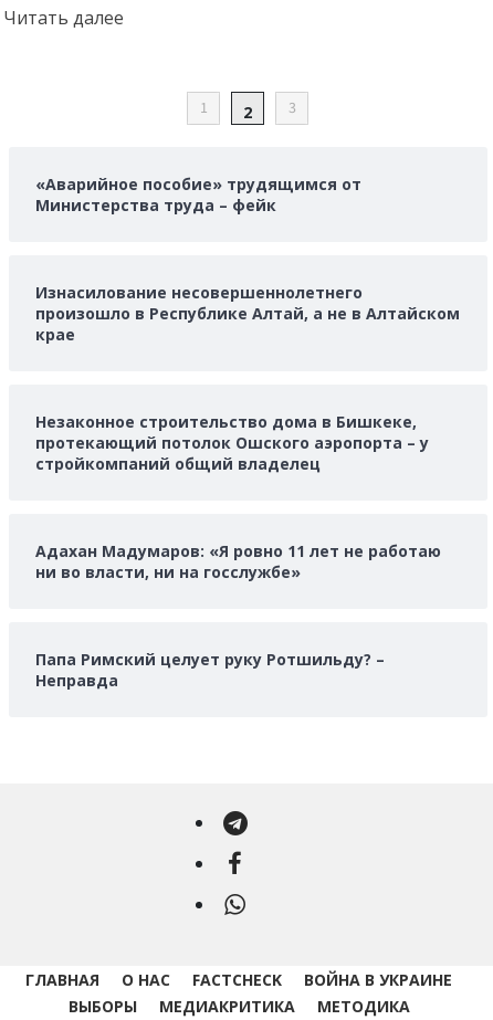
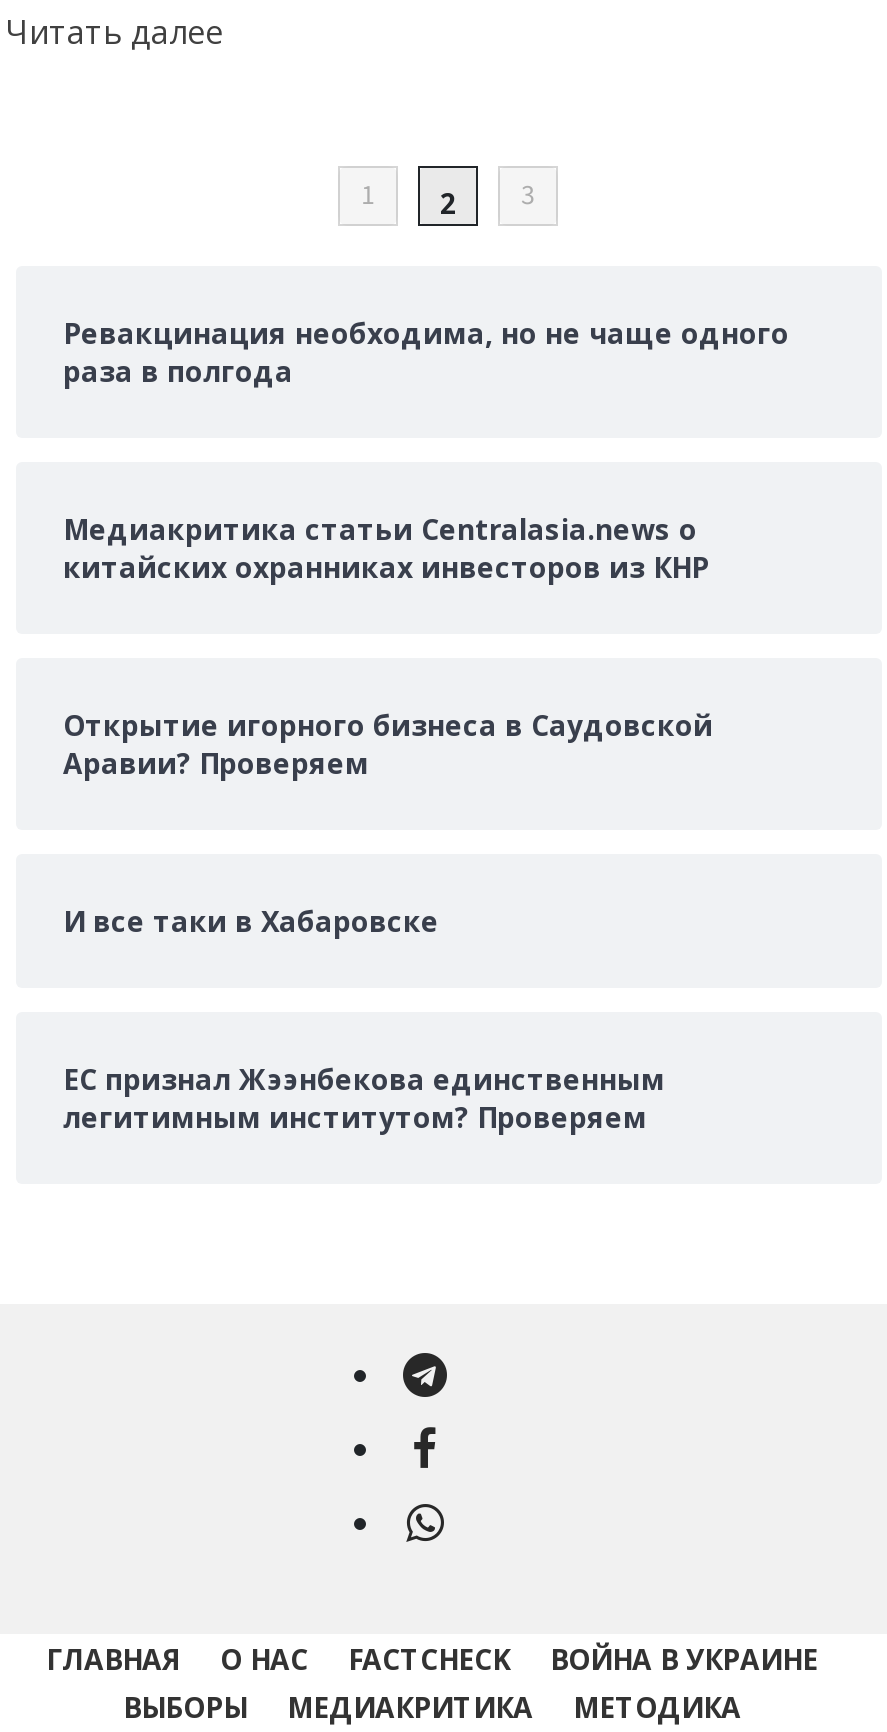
- «Аварийное пособие» трудящимся от
- Министерства труда – фейк
+ Ревакцинация необходима, но не чаще одного
+ раза в полгода

- Изнасилование несовершеннолетнего
- произошло в Республике Алтай, а не в Алтайском
- крае
+ Медиакритика статьи Сentralasia.news о
+ китайских охранниках инвесторов из КНР

- Незаконное строительство дома в Бишкеке,
- протекающий потолок Ошского аэропорта – у
- стройкомпаний общий владелец
+ Открытие игорного бизнеса в Саудовской
+ Аравии? Проверяем

- Адахан Мадумаров: «Я ровно 11 лет не работаю
- ни во власти, ни на госслужбе»
+ И все таки в Хабаровске

- Папа Римский целует руку Ротшильду? –
- Неправда
+ ЕС признал Жээнбекова единственным
+ легитимным институтом? Проверяем
